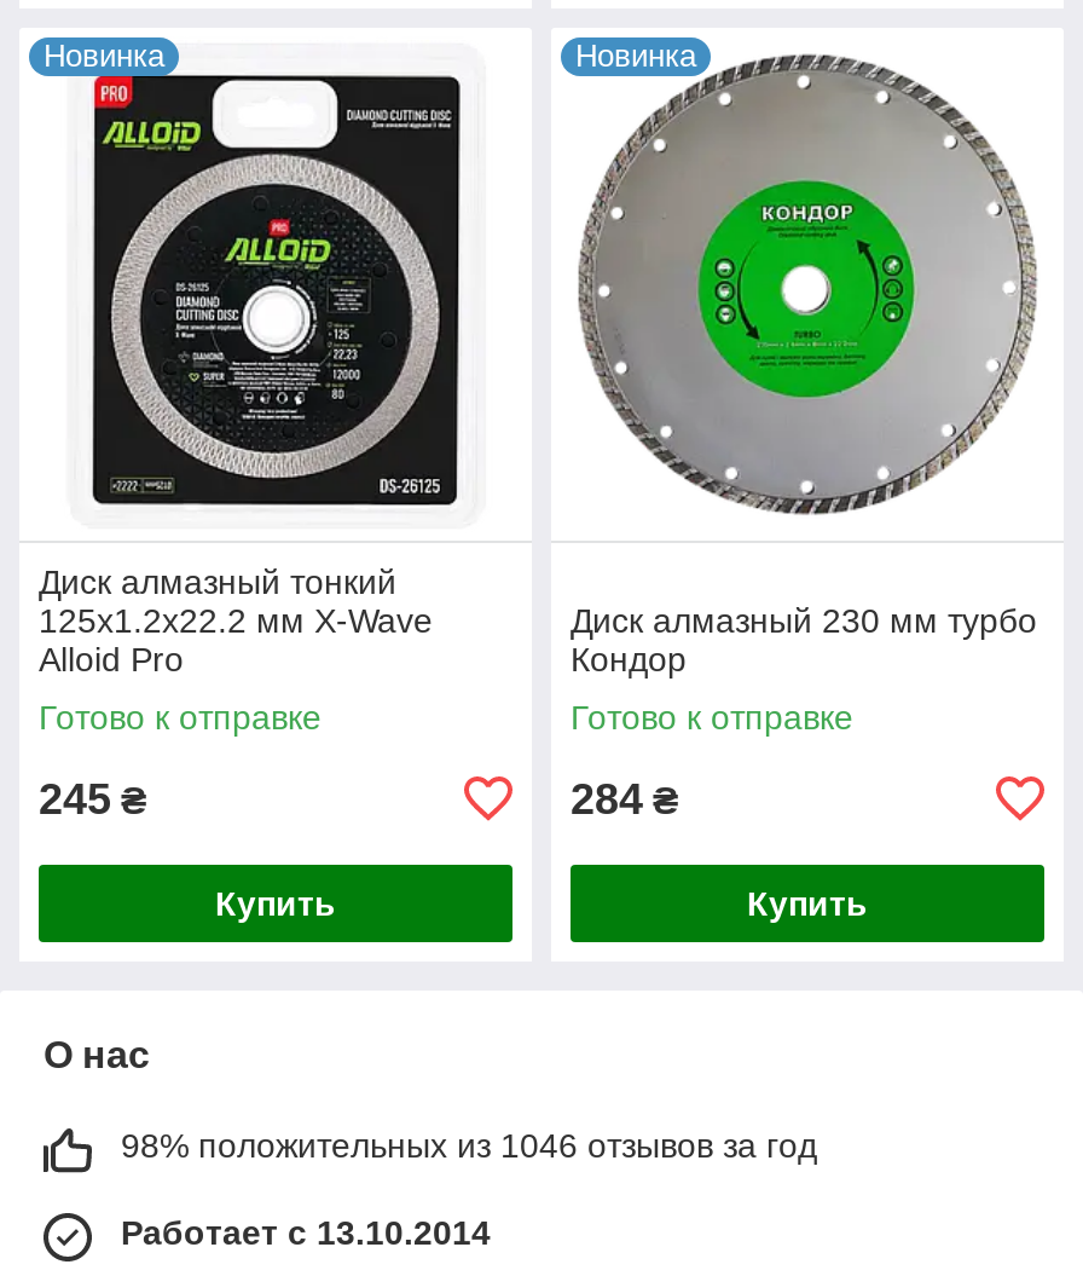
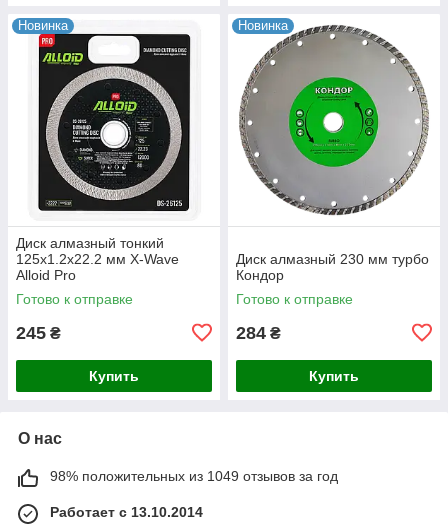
- 98% положительных из 1046 отзывов за год
+ 98% положительных из 1049 отзывов за год
